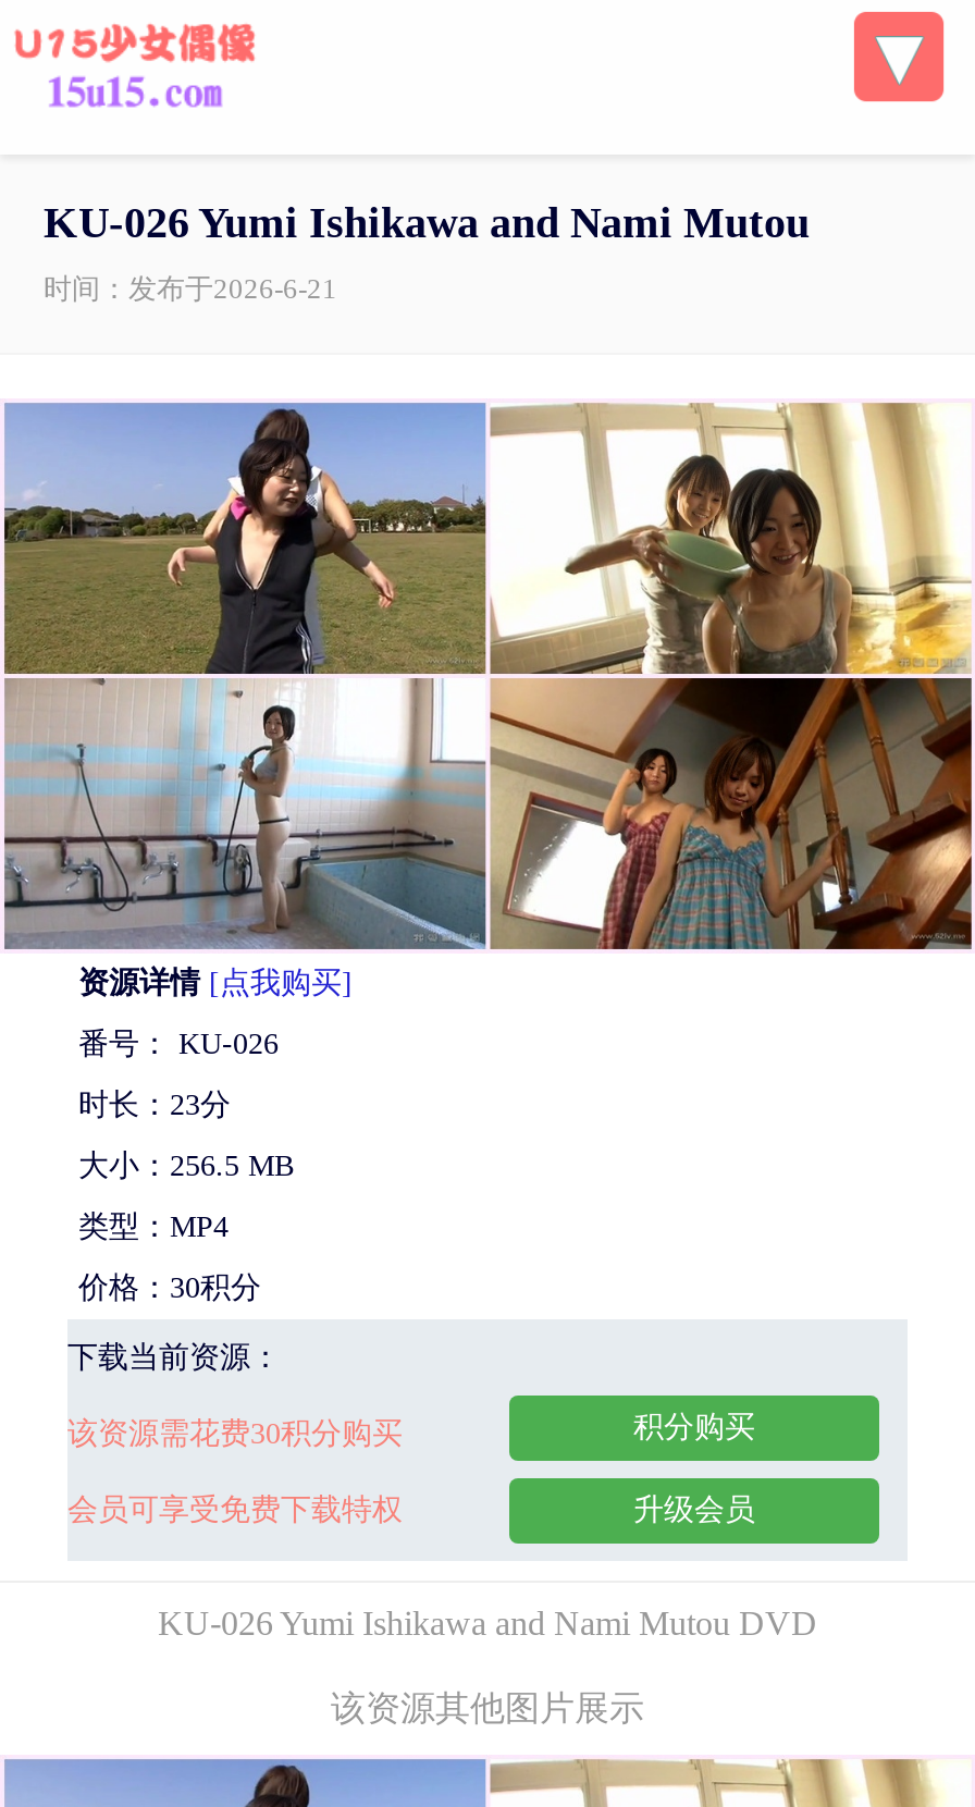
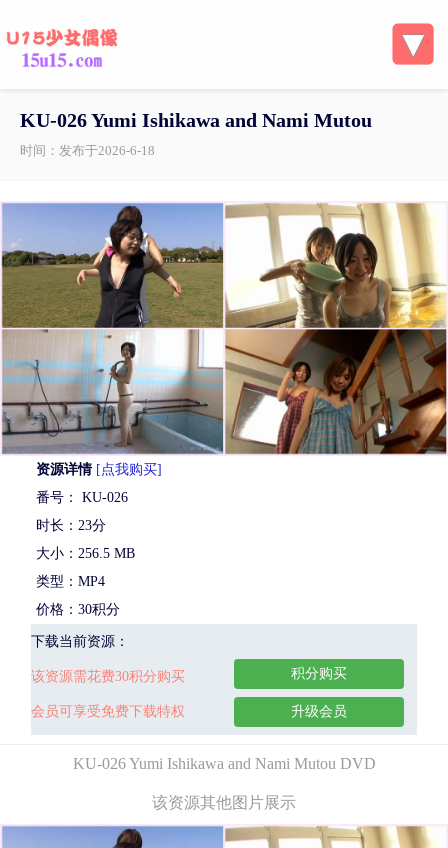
- 时间：发布于2026-6-21
+ 时间：发布于2026-6-18
